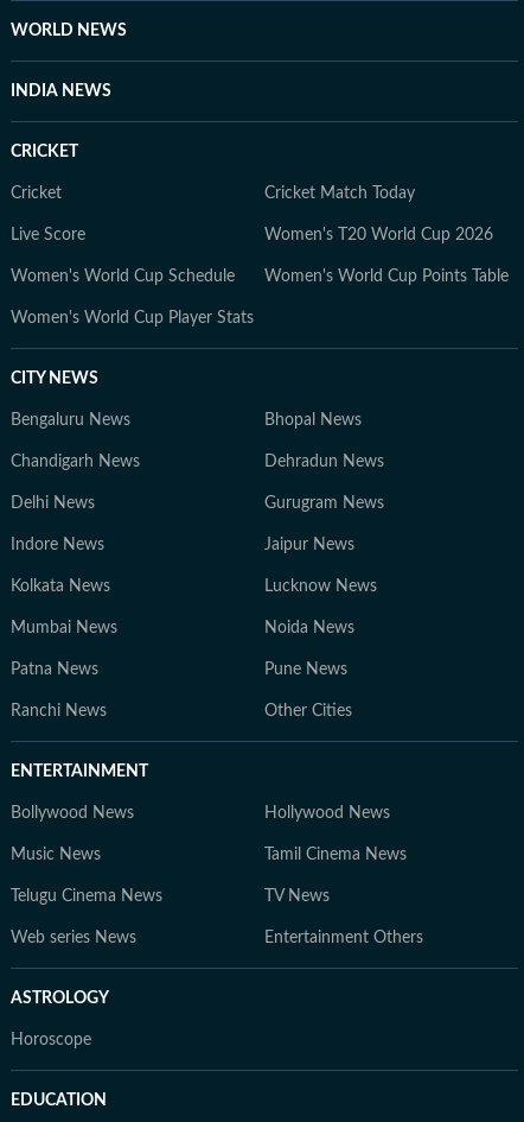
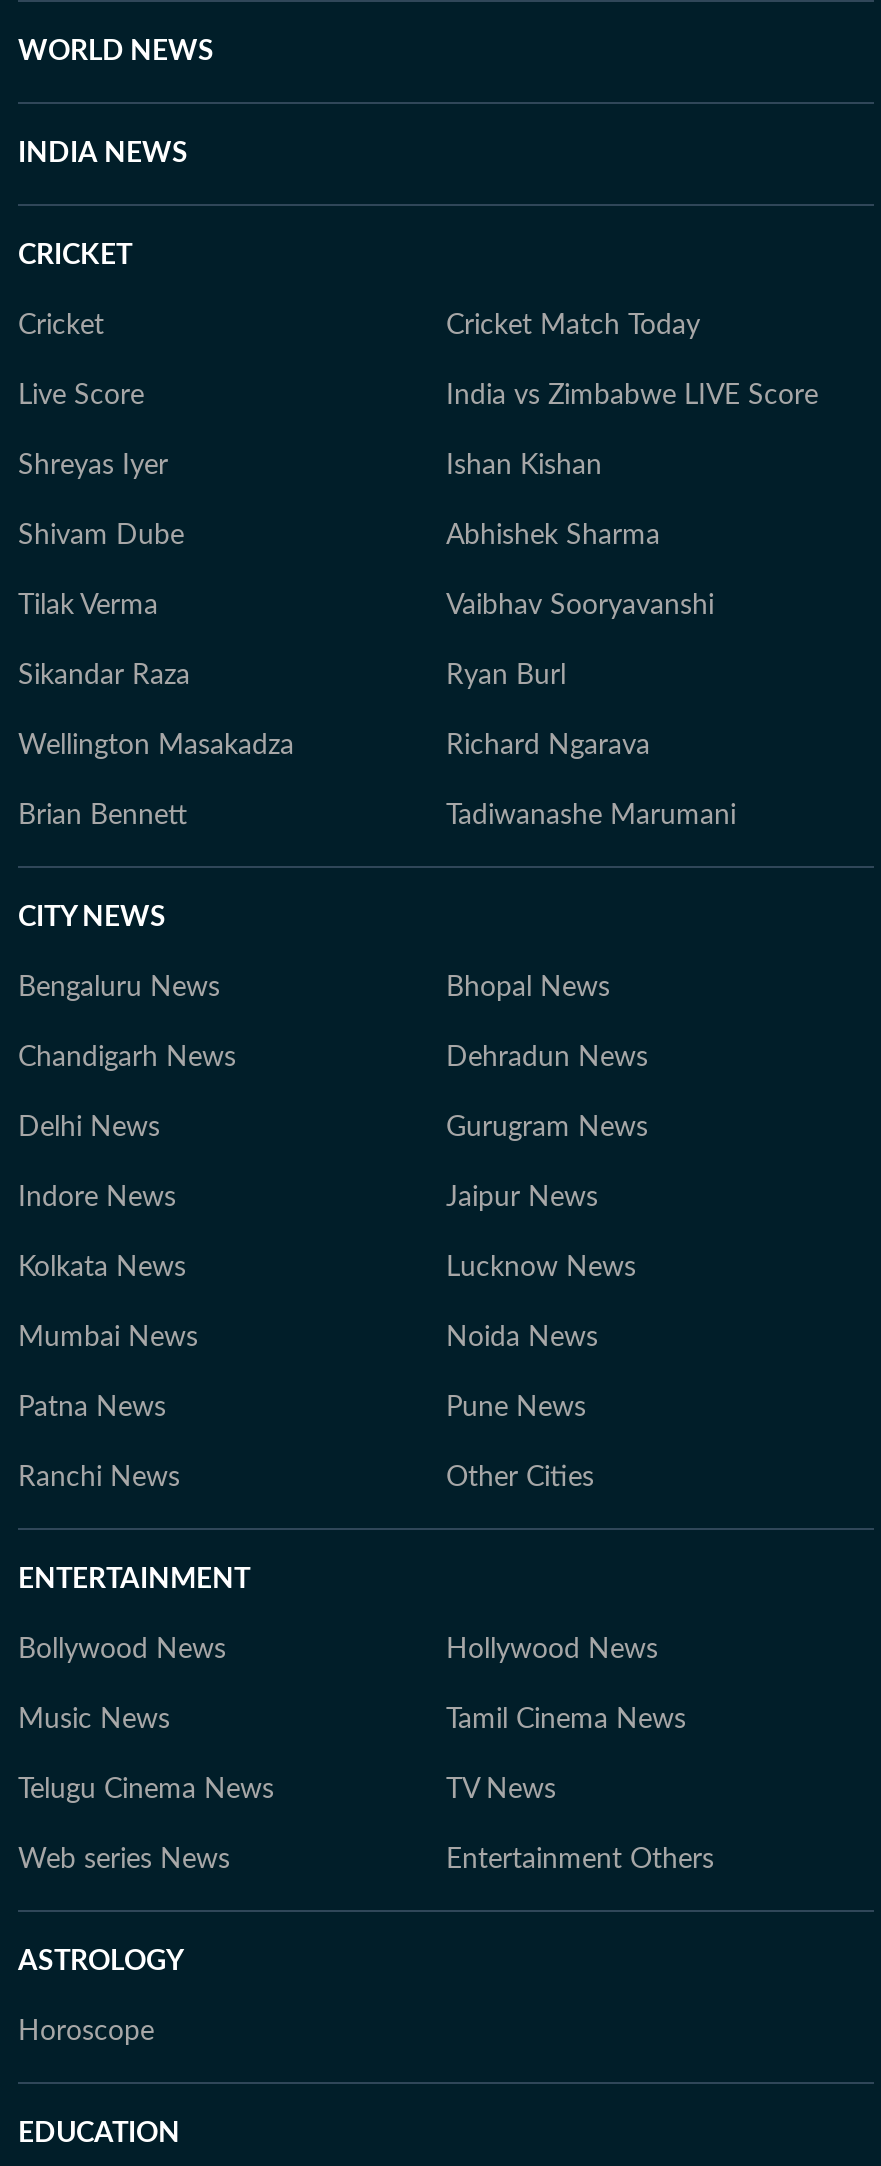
- Women's T20 World Cup 2026
- Women's World Cup Schedule
- Women's World Cup Points Table
- Women's World Cup Player Stats
+ India vs Zimbabwe LIVE Score
+ Shreyas Iyer
+ Ishan Kishan
+ Shivam Dube
+ Abhishek Sharma
+ Tilak Verma
+ Vaibhav Sooryavanshi
+ Sikandar Raza
+ Ryan Burl
+ Wellington Masakadza
+ Richard Ngarava
+ Brian Bennett
+ Tadiwanashe Marumani
